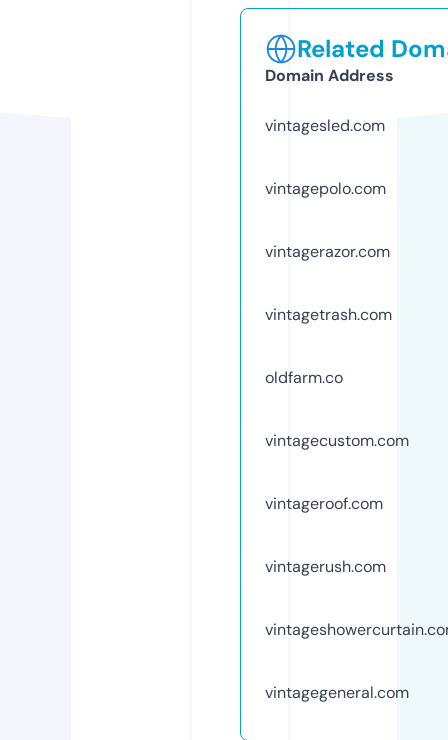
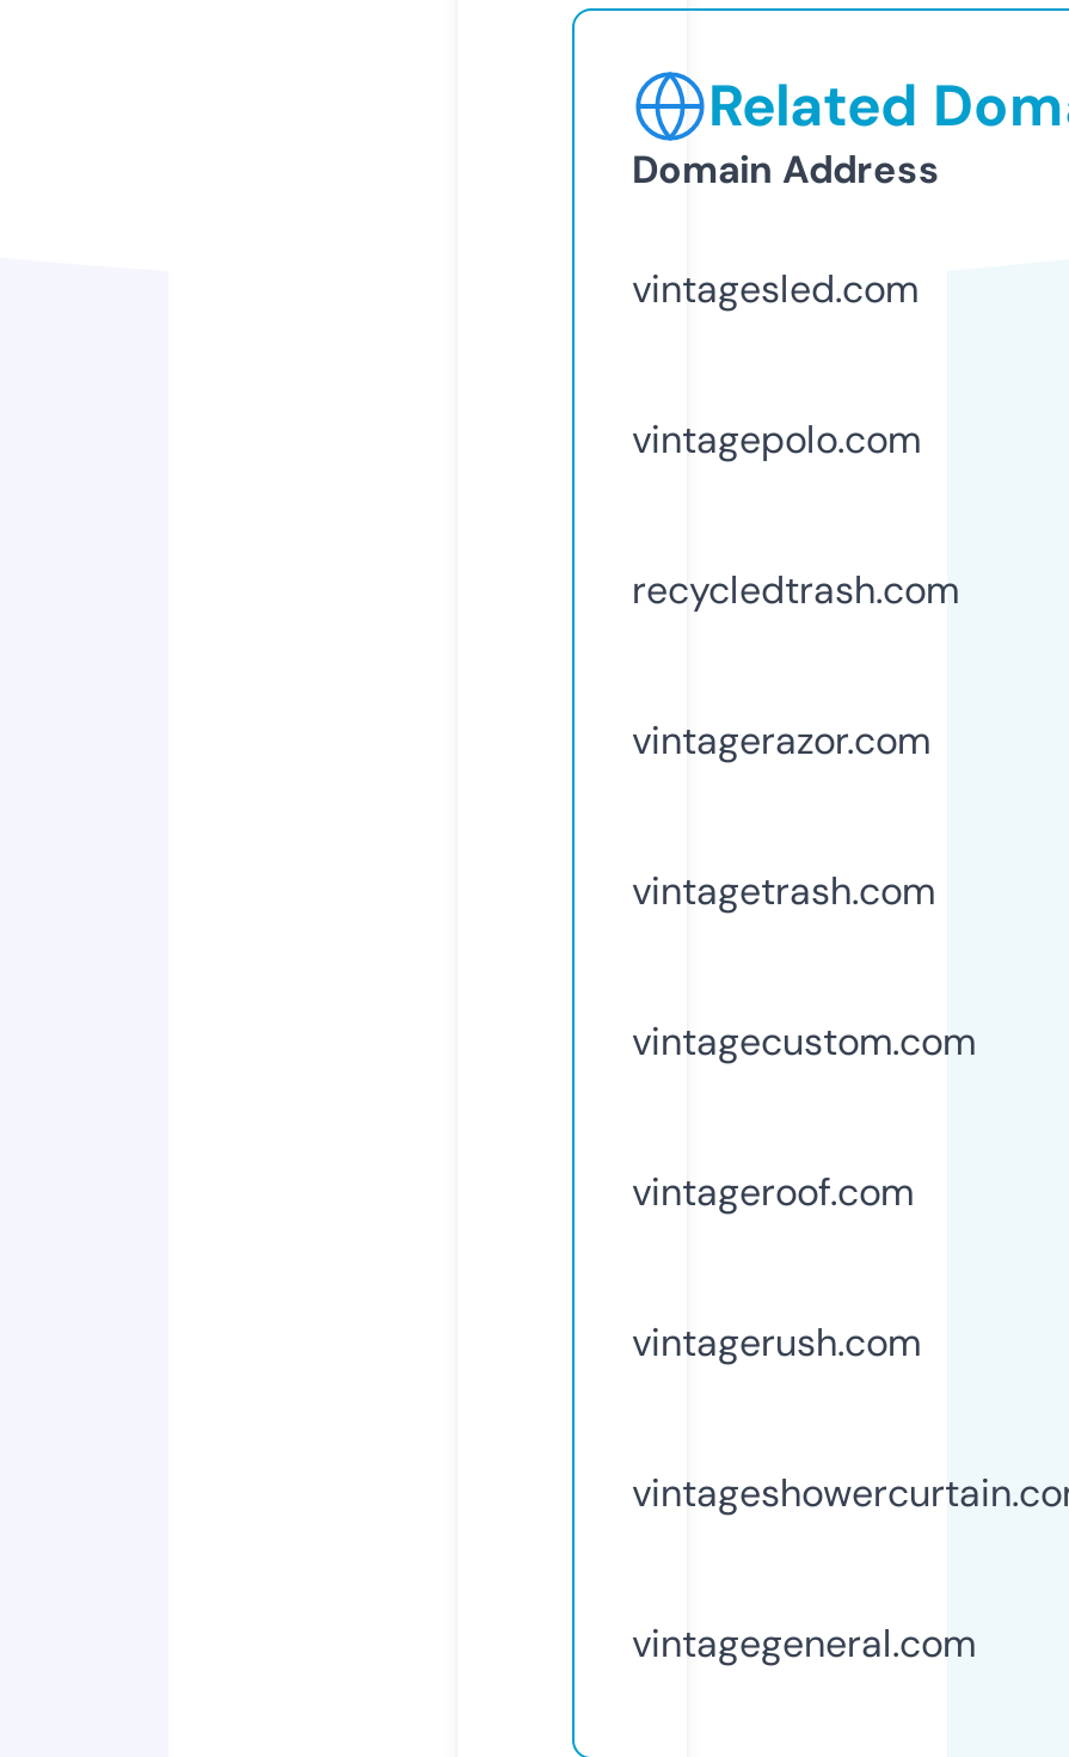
+ recycledtrash.com

moved down: vintagerazor.com | vintagetrash.com

- oldfarm.co
